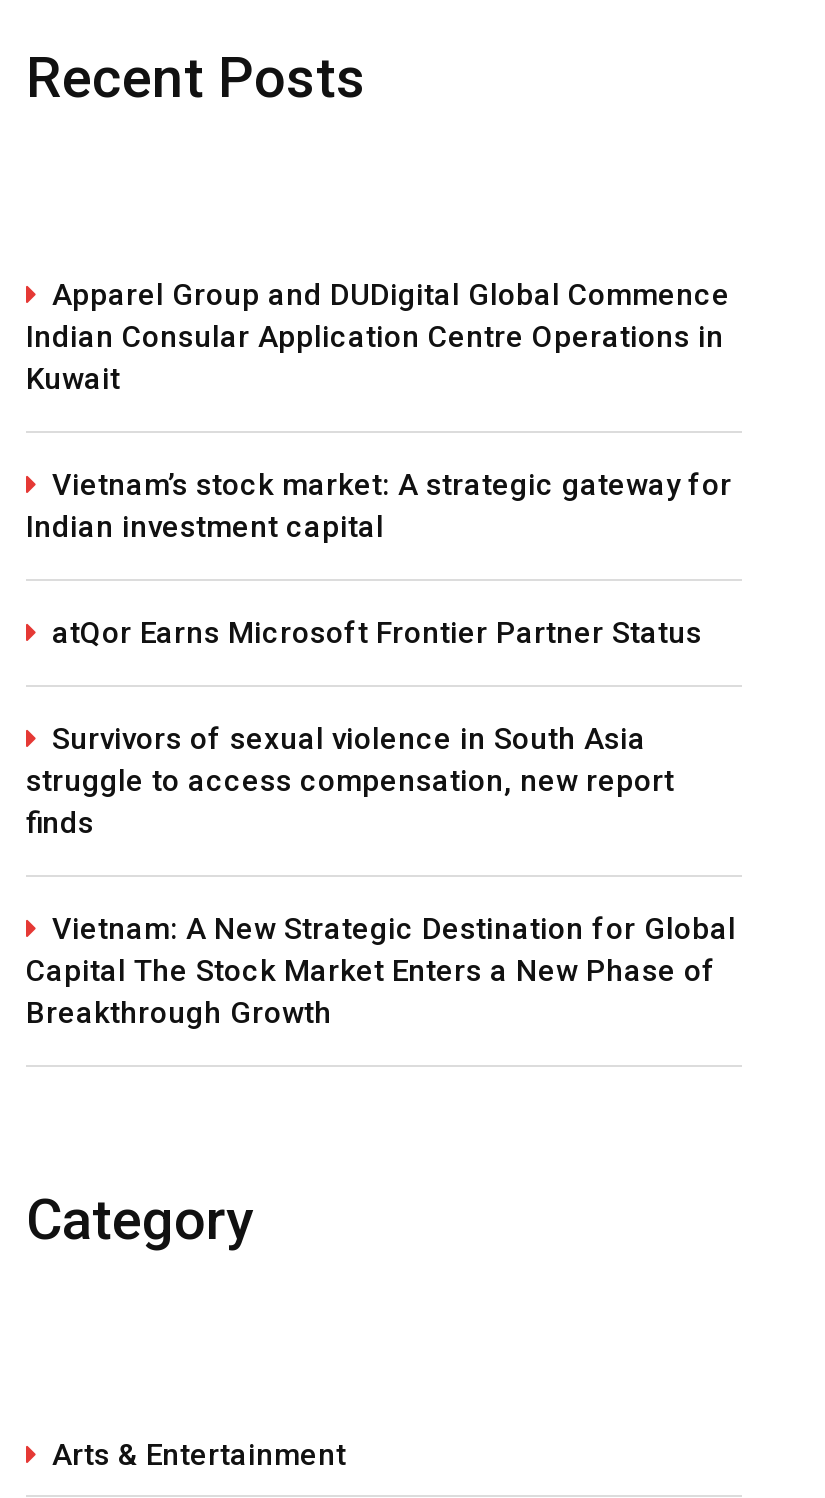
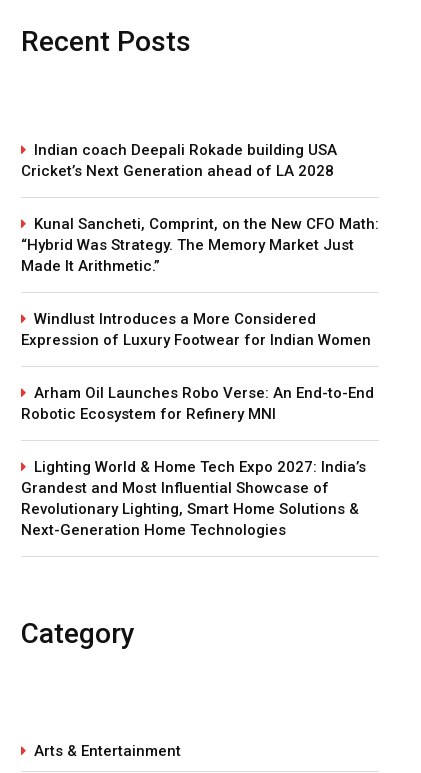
- Apparel Group and DUDigital Global Commence
- Indian Consular Application Centre Operations in
- Kuwait
+ Indian coach Deepali Rokade building USA
+ Cricket’s Next Generation ahead of LA 2028

- Vietnam’s stock market: A strategic gateway for
- Indian investment capital
+ Kunal Sancheti, Comprint, on the New CFO Math:
+ “Hybrid Was Strategy. The Memory Market Just
+ Made It Arithmetic.”

- atQor Earns Microsoft Frontier Partner Status
+ Windlust Introduces a More Considered
+ Expression of Luxury Footwear for Indian Women

- Survivors of sexual violence in South Asia
- struggle to access compensation, new report
- finds
+ Arham Oil Launches Robo Verse: An End-to-End
+ Robotic Ecosystem for Refinery MNI

- Vietnam: A New Strategic Destination for Global
- Capital The Stock Market Enters a New Phase of
- Breakthrough Growth
+ Lighting World & Home Tech Expo 2027: India’s
+ Grandest and Most Influential Showcase of
+ Revolutionary Lighting, Smart Home Solutions &
+ Next-Generation Home Technologies
